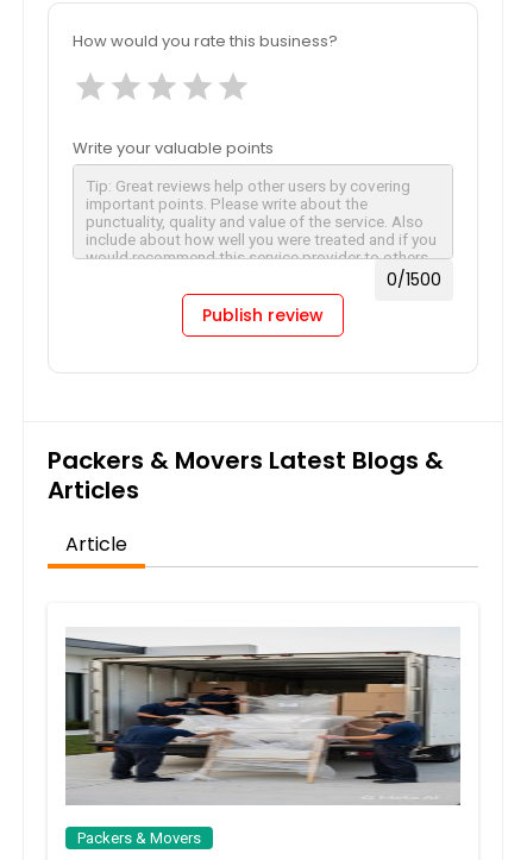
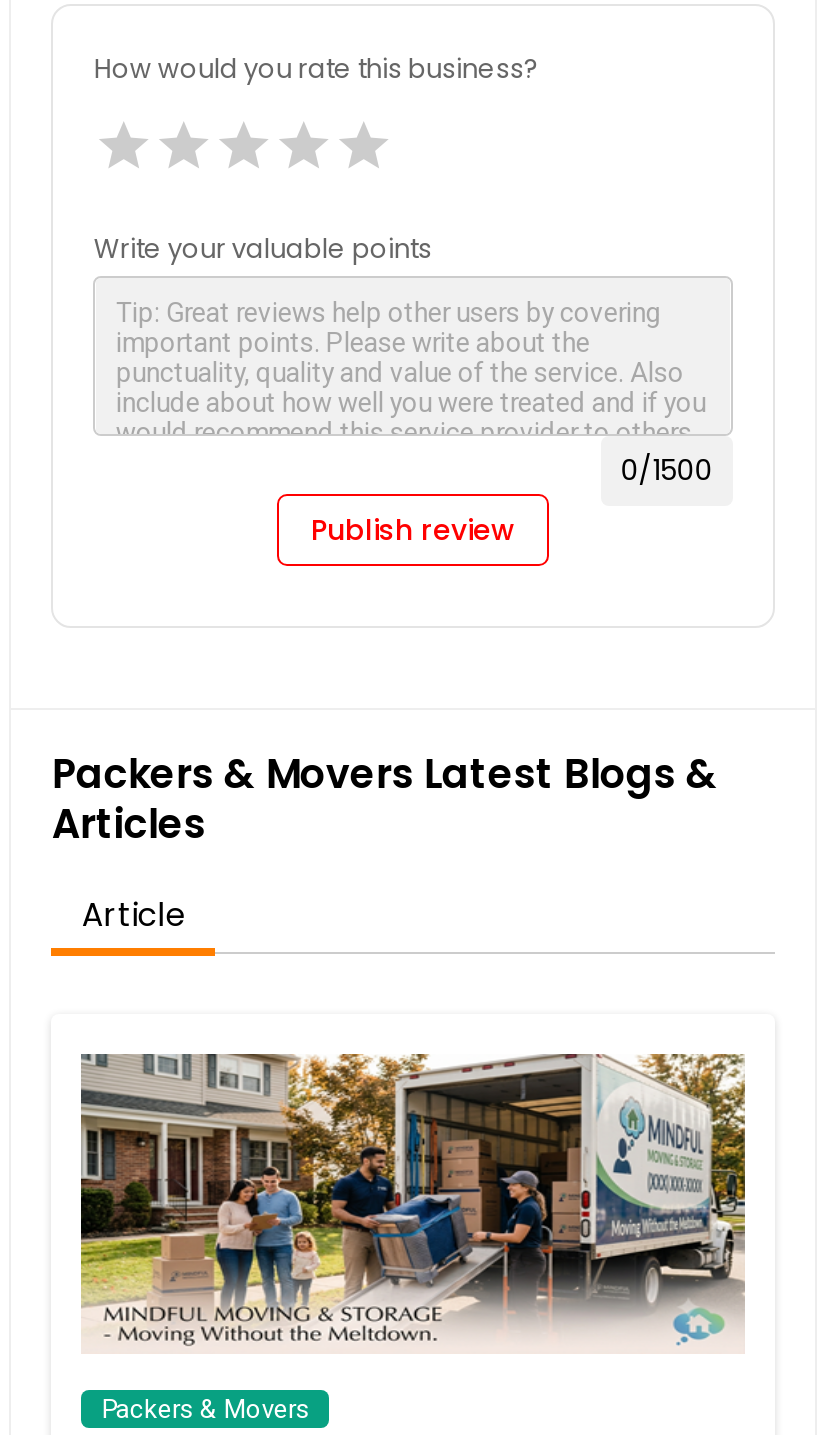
- [image]
+ [image]
